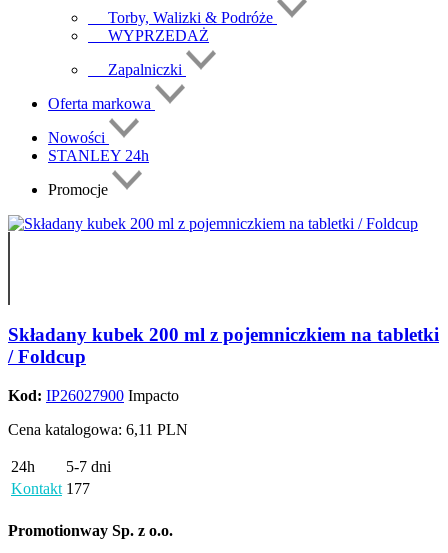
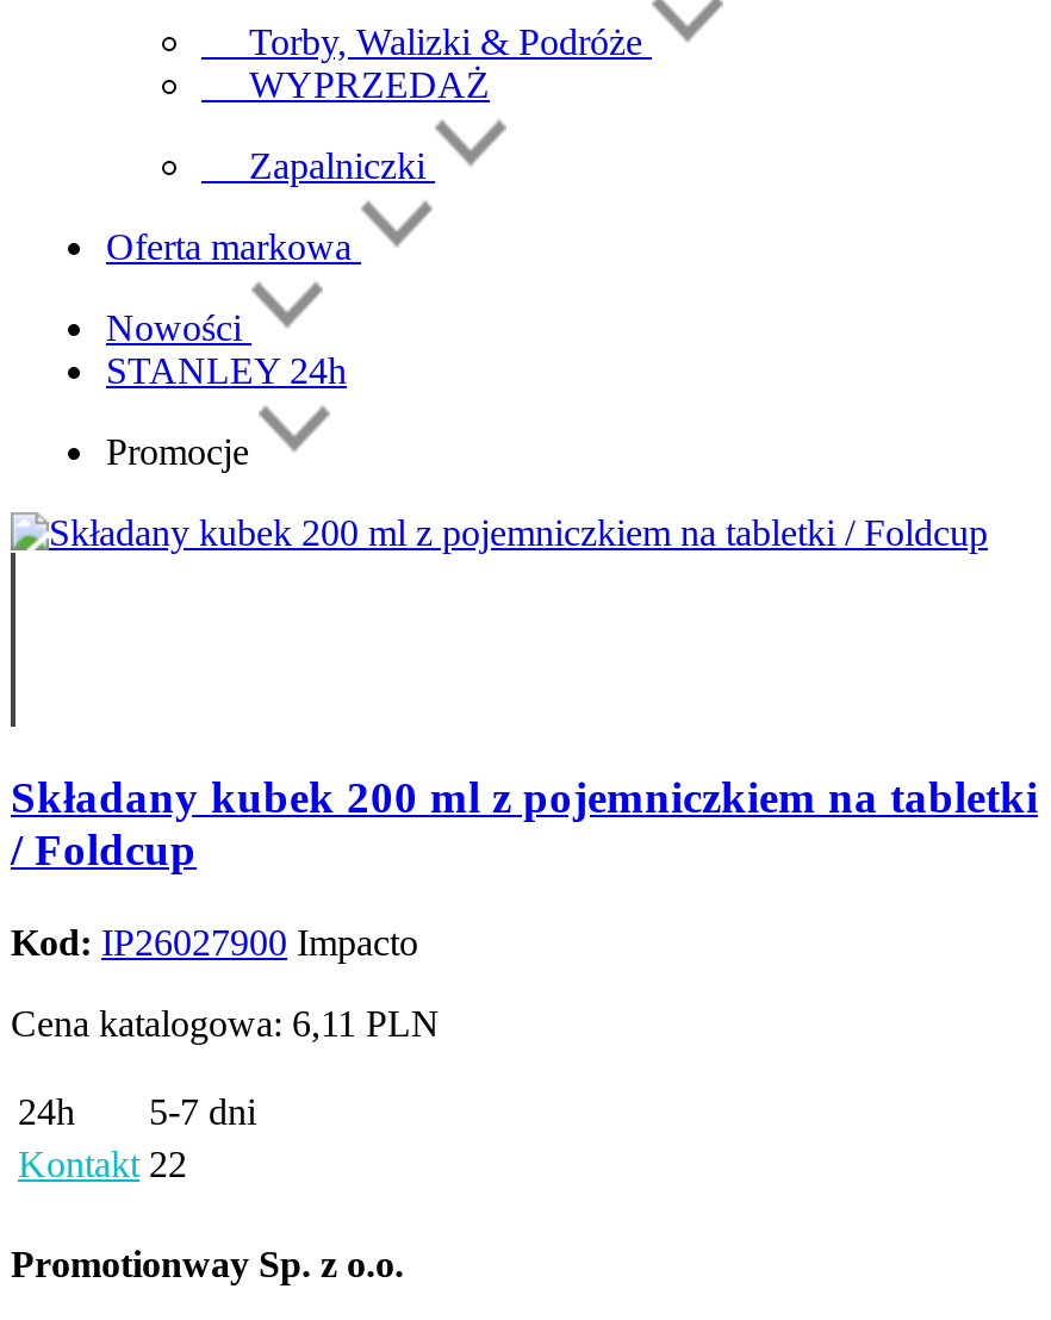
- Kontakt 177
+ Kontakt 22
